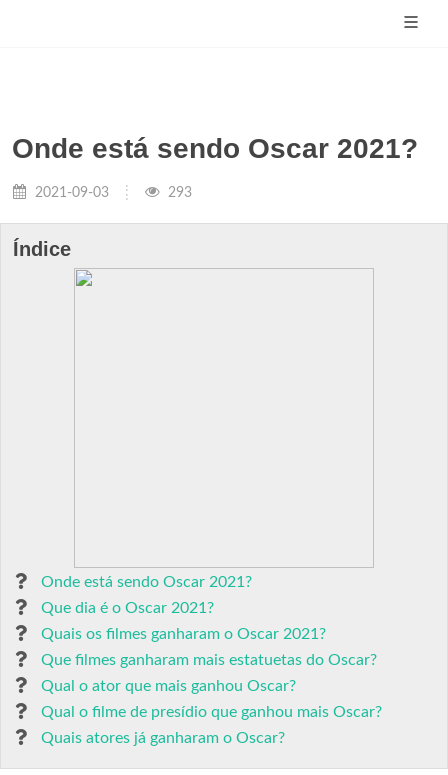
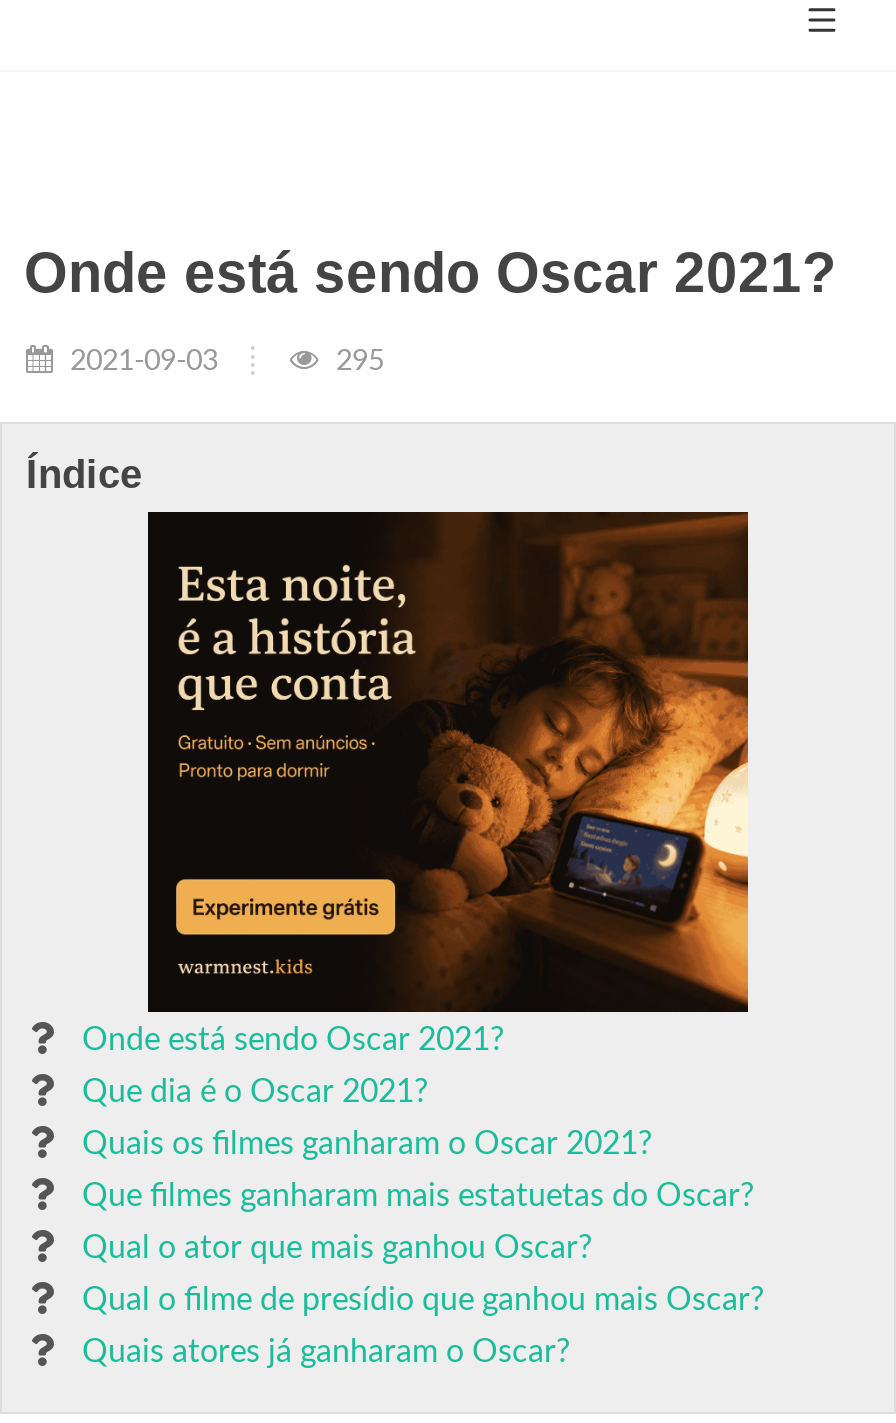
- 293
+ 295

+ [image]
